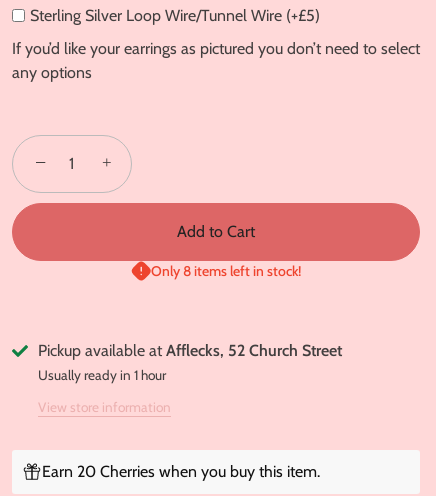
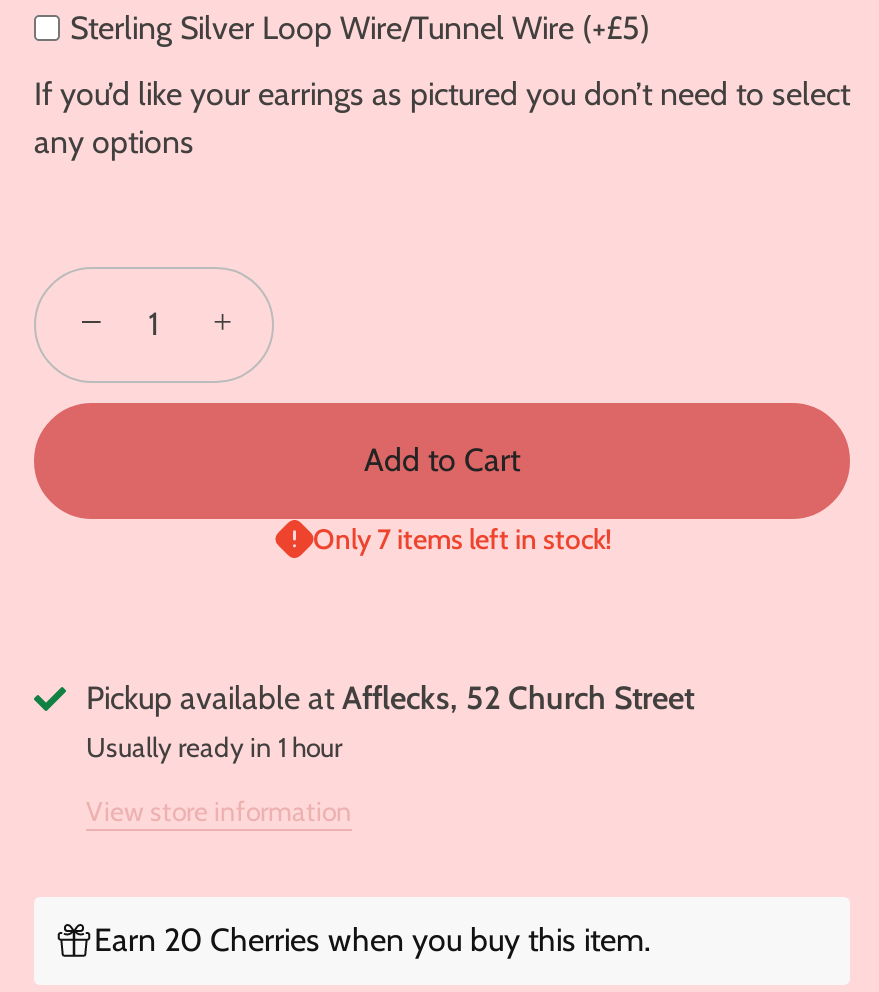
- Only 8 items left in stock!
+ Only 7 items left in stock!
